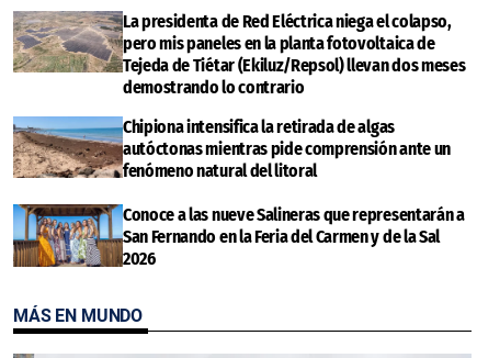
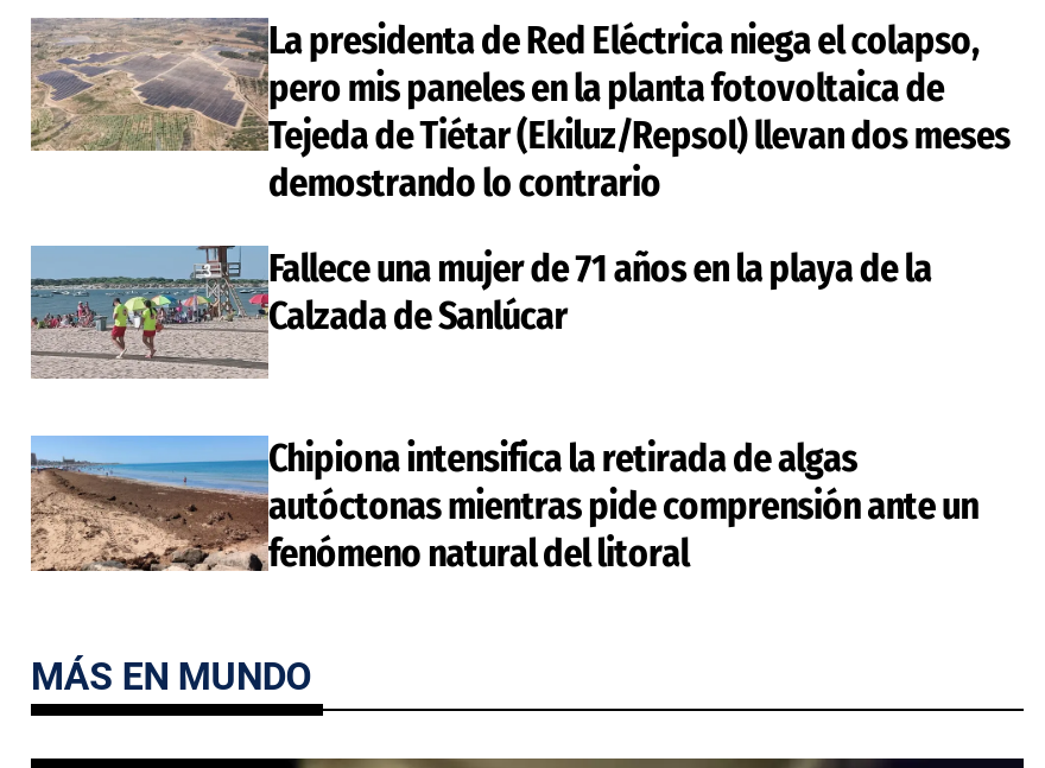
+ Fallece una mujer de 71 años en la playa de la
+ Calzada de Sanlúcar

moved down: [image] | Chipiona intensifica la retirada de algas | autóctonas mientras pide comprensión ante un | fenómeno natural del litoral

- [image]
- Conoce a las nueve Salineras que representarán a
- San Fernando en la Feria del Carmen y de la Sal
- 2026
